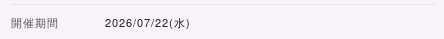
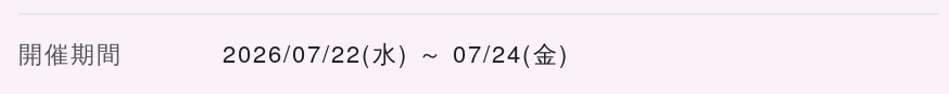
- 2026/07/22(水)
+ 2026/07/22(水) ～ 07/24(金)
